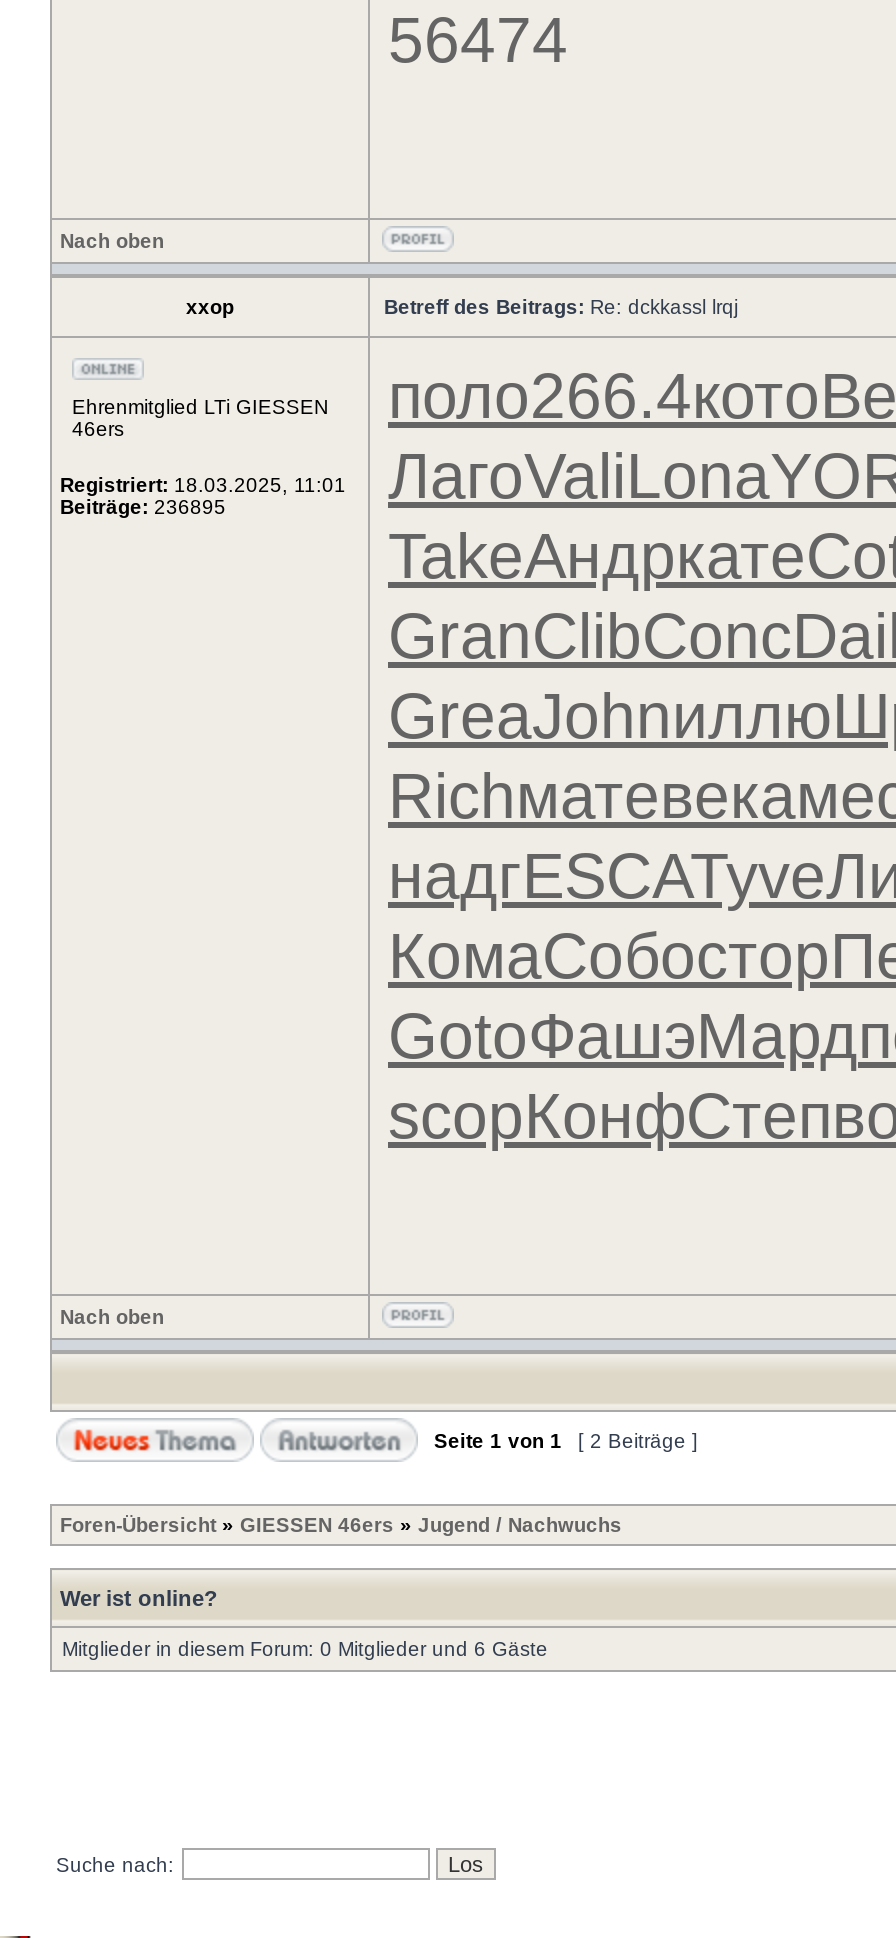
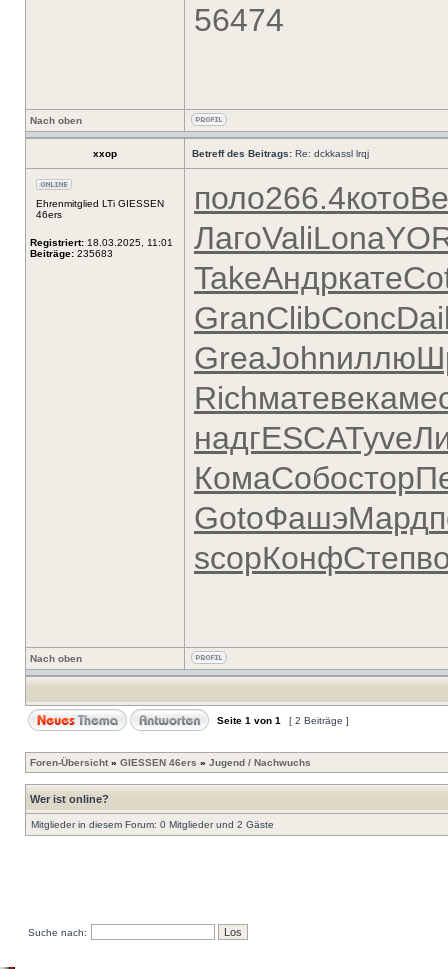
- Beiträge: 236895
+ Beiträge: 235683

- Mitglieder in diesem Forum: 0 Mitglieder und 6 Gäste
+ Mitglieder in diesem Forum: 0 Mitglieder und 2 Gäste
